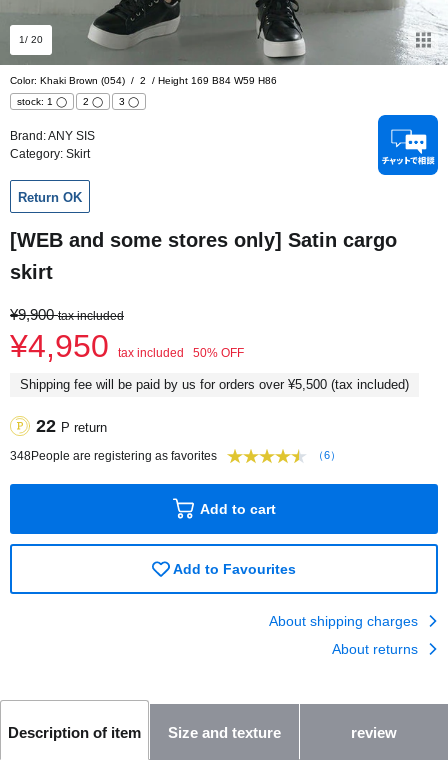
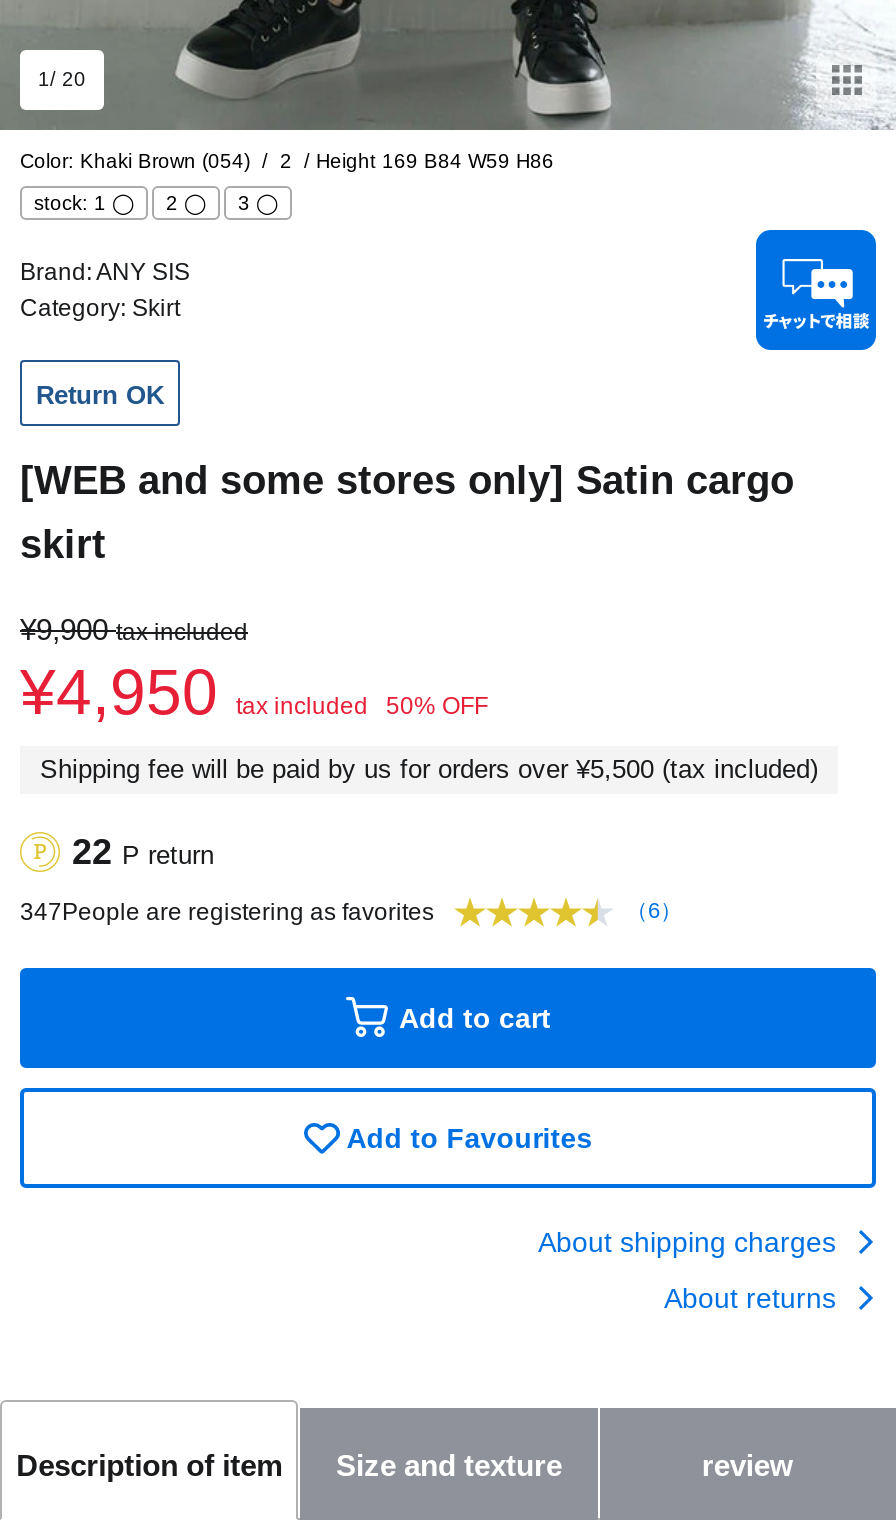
- 348People are registering as favorites
+ 347People are registering as favorites
